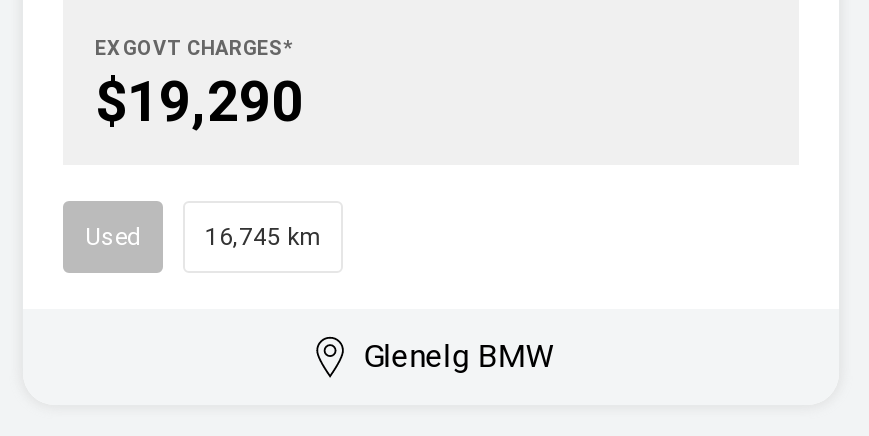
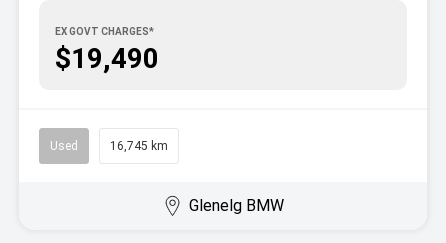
- $19,290
+ $19,490
